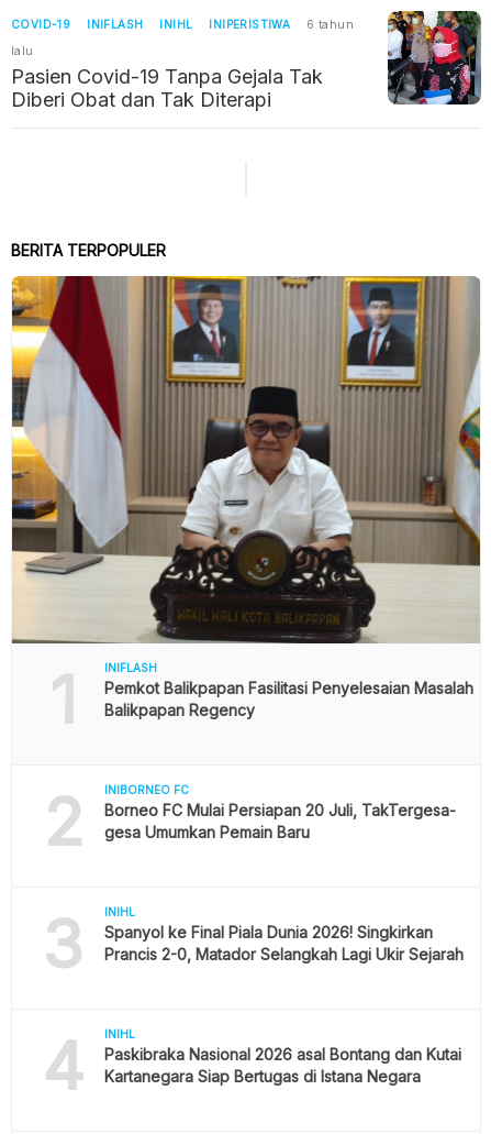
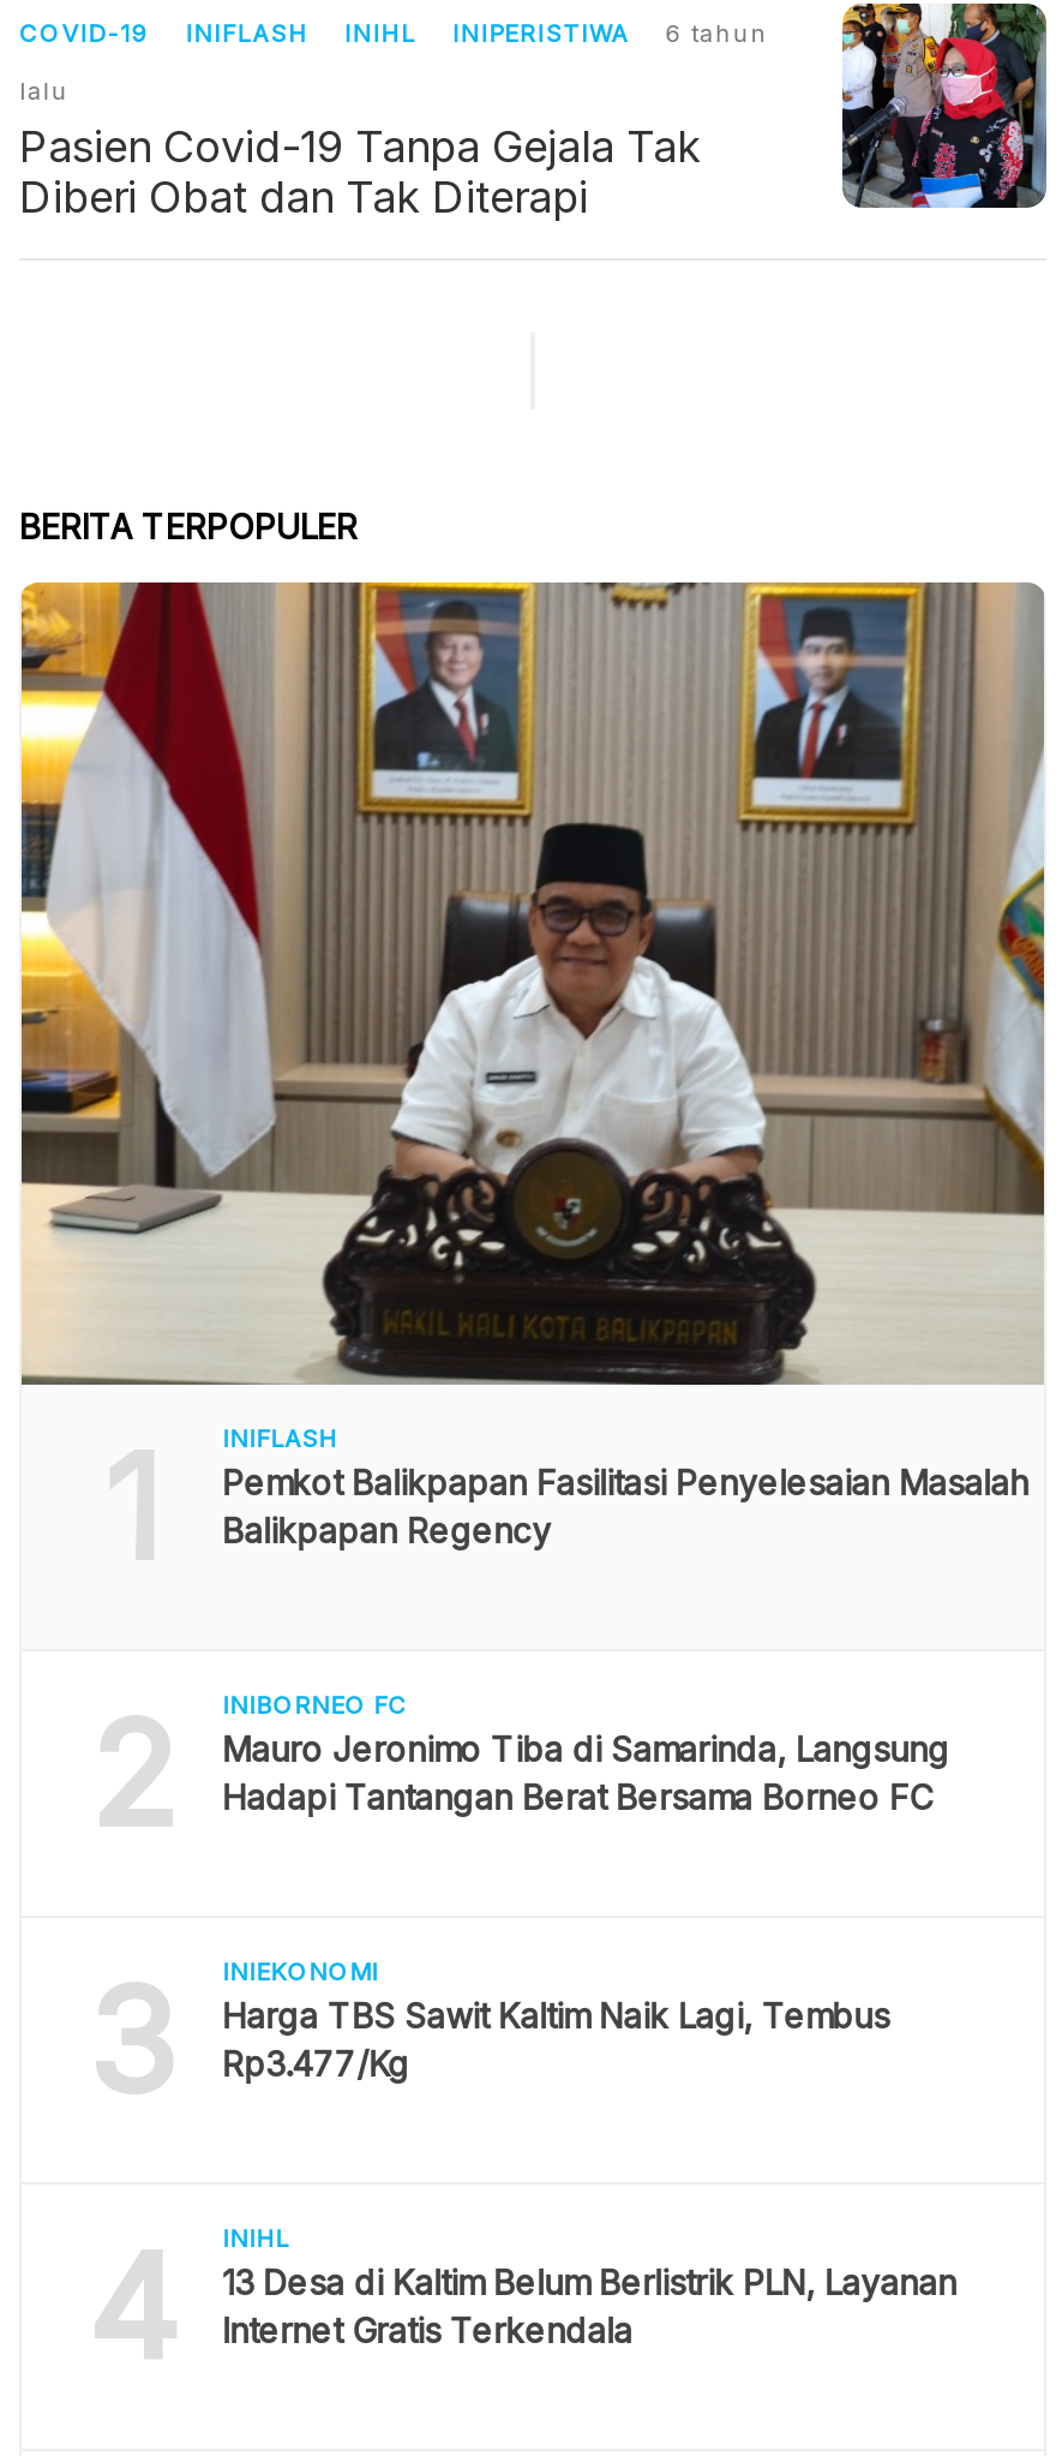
- Borneo FC Mulai Persiapan 20 Juli, TakTergesa-
- gesa Umumkan Pemain Baru
+ Mauro Jeronimo Tiba di Samarinda, Langsung
+ Hadapi Tantangan Berat Bersama Borneo FC

- INIHL
- Spanyol ke Final Piala Dunia 2026! Singkirkan
- Prancis 2-0, Matador Selangkah Lagi Ukir Sejarah
+ INIEKONOMI
+ Harga TBS Sawit Kaltim Naik Lagi, Tembus
+ Rp3.477/Kg

- Paskibraka Nasional 2026 asal Bontang dan Kutai
- Kartanegara Siap Bertugas di Istana Negara
+ 13 Desa di Kaltim Belum Berlistrik PLN, Layanan
+ Internet Gratis Terkendala
